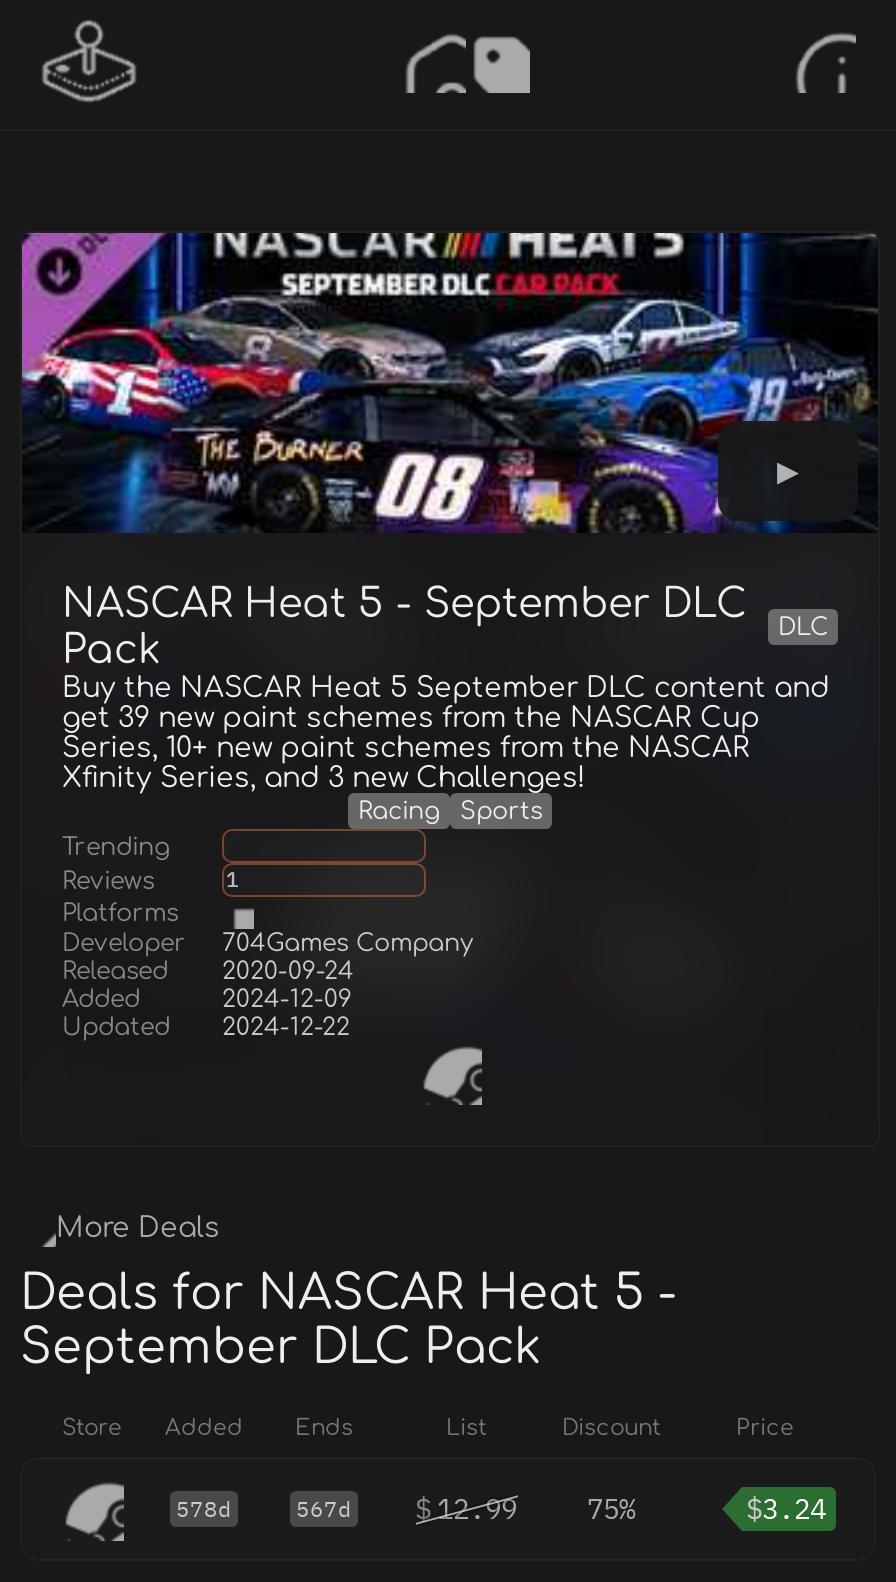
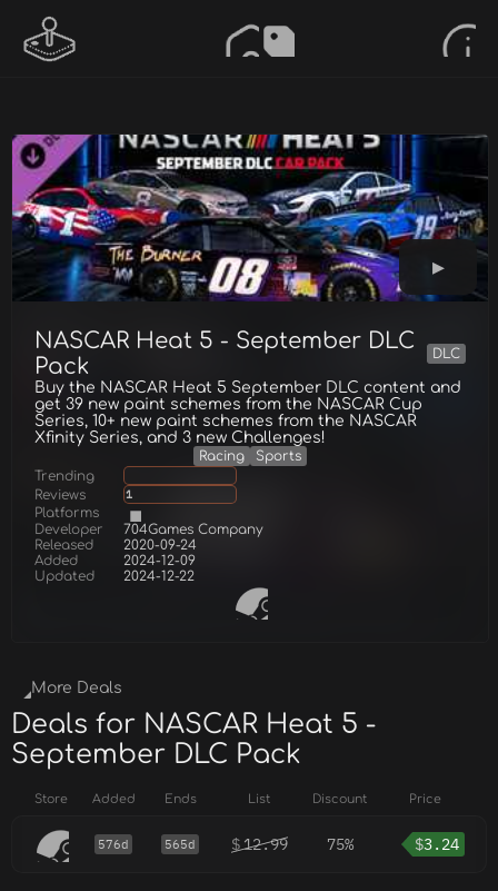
- 578d
- 567d
+ 576d
+ 565d
